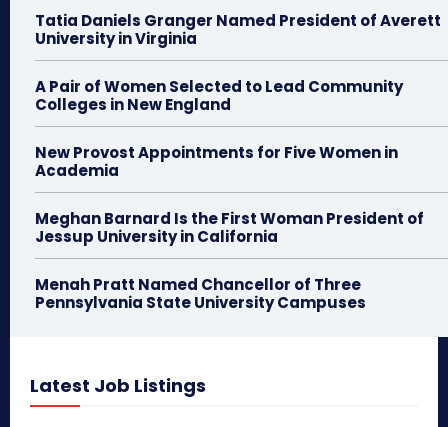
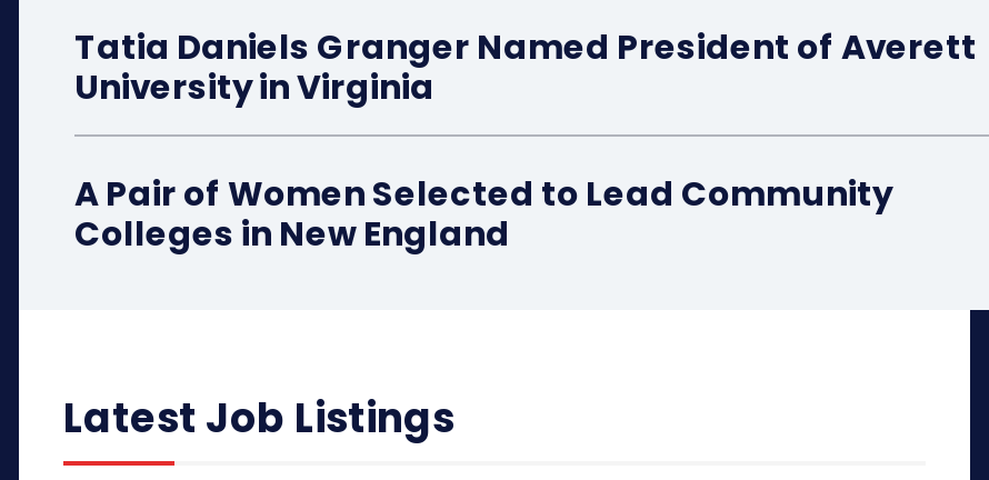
- New Provost Appointments for Five Women in
- Academia
- Meghan Barnard Is the First Woman President of
- Jessup University in California
- Menah Pratt Named Chancellor of Three
- Pennsylvania State University Campuses
